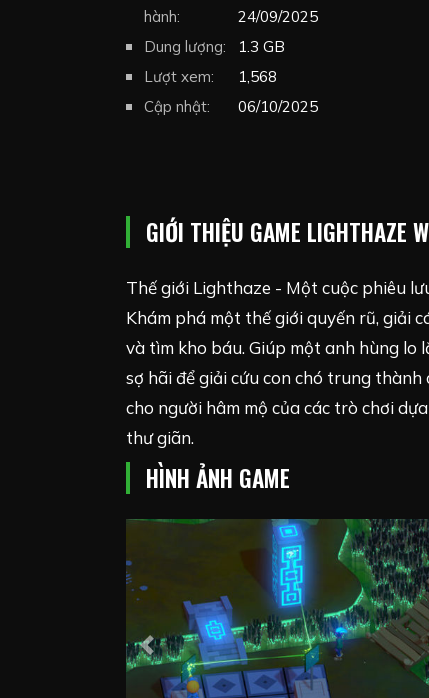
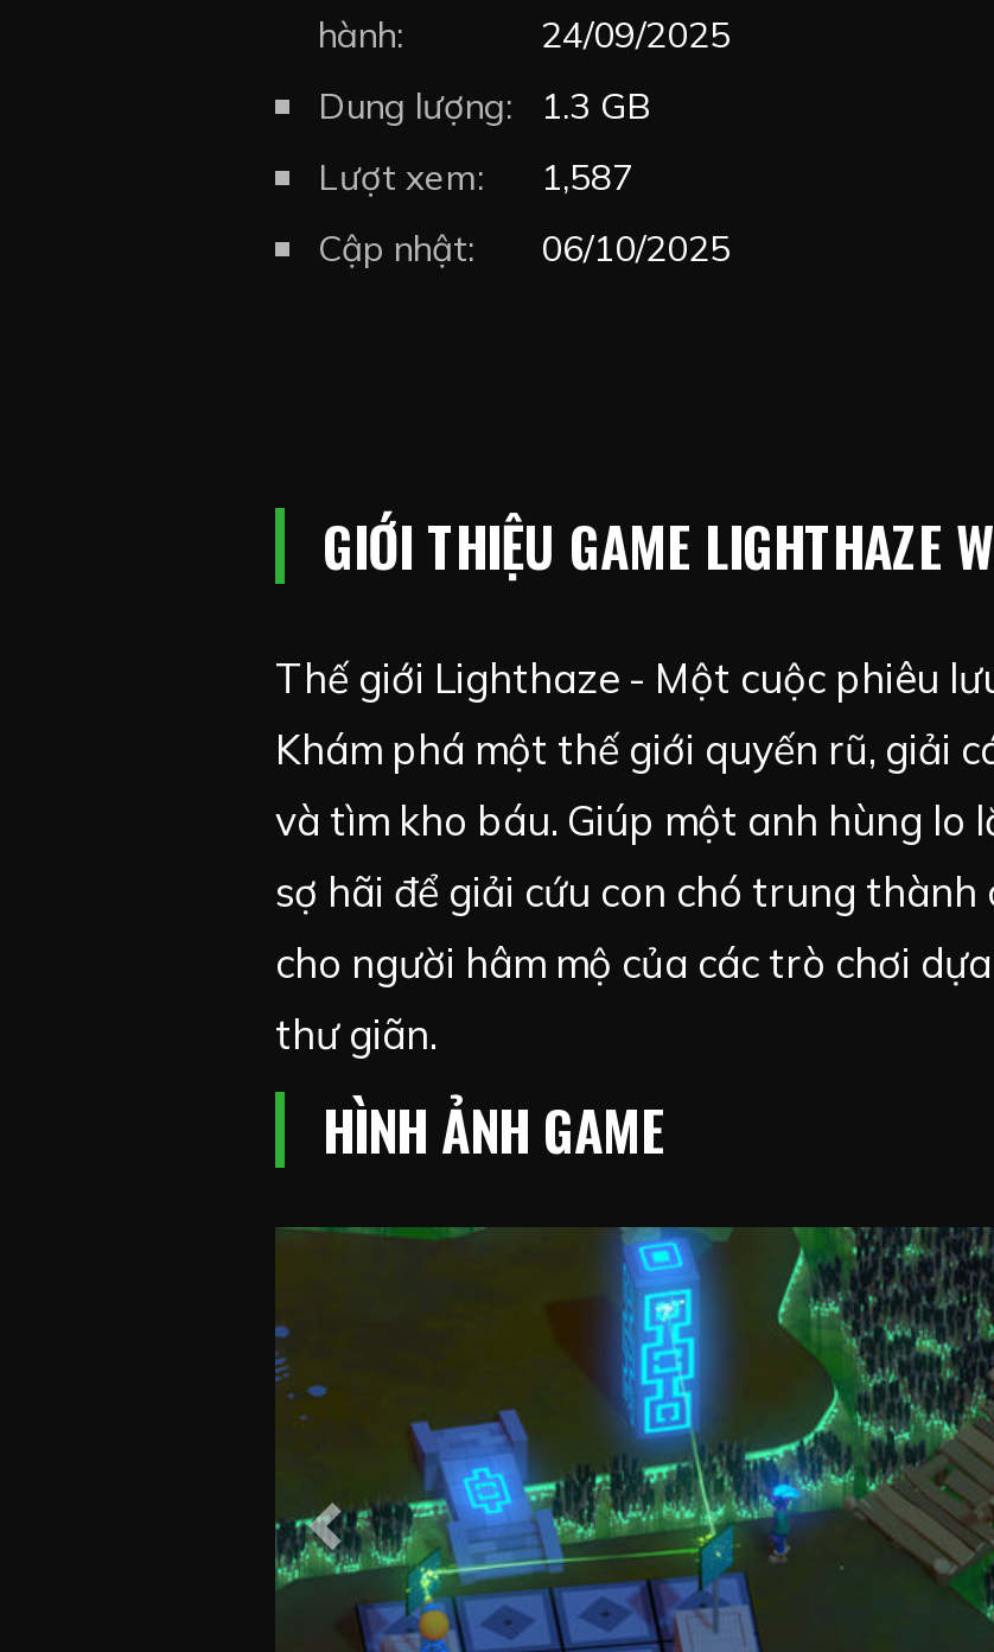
- Lượt xem: 1,568
+ Lượt xem: 1,587
